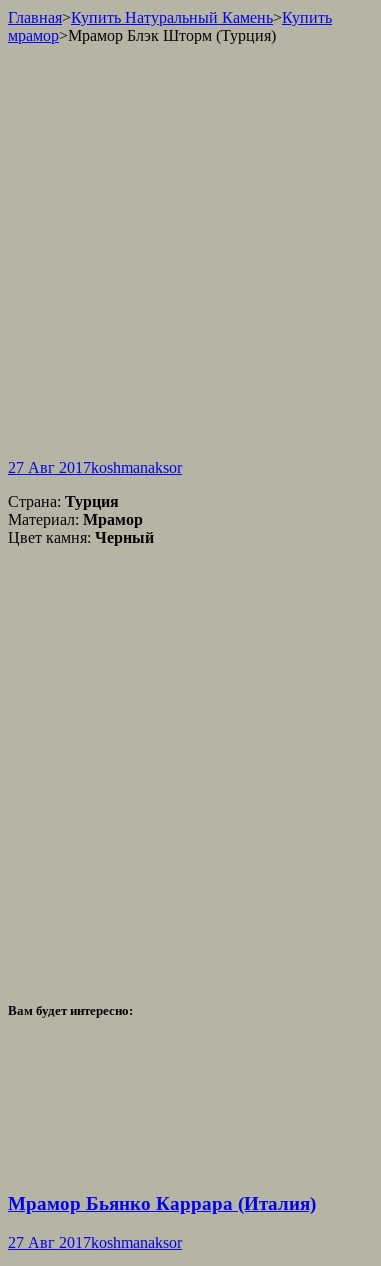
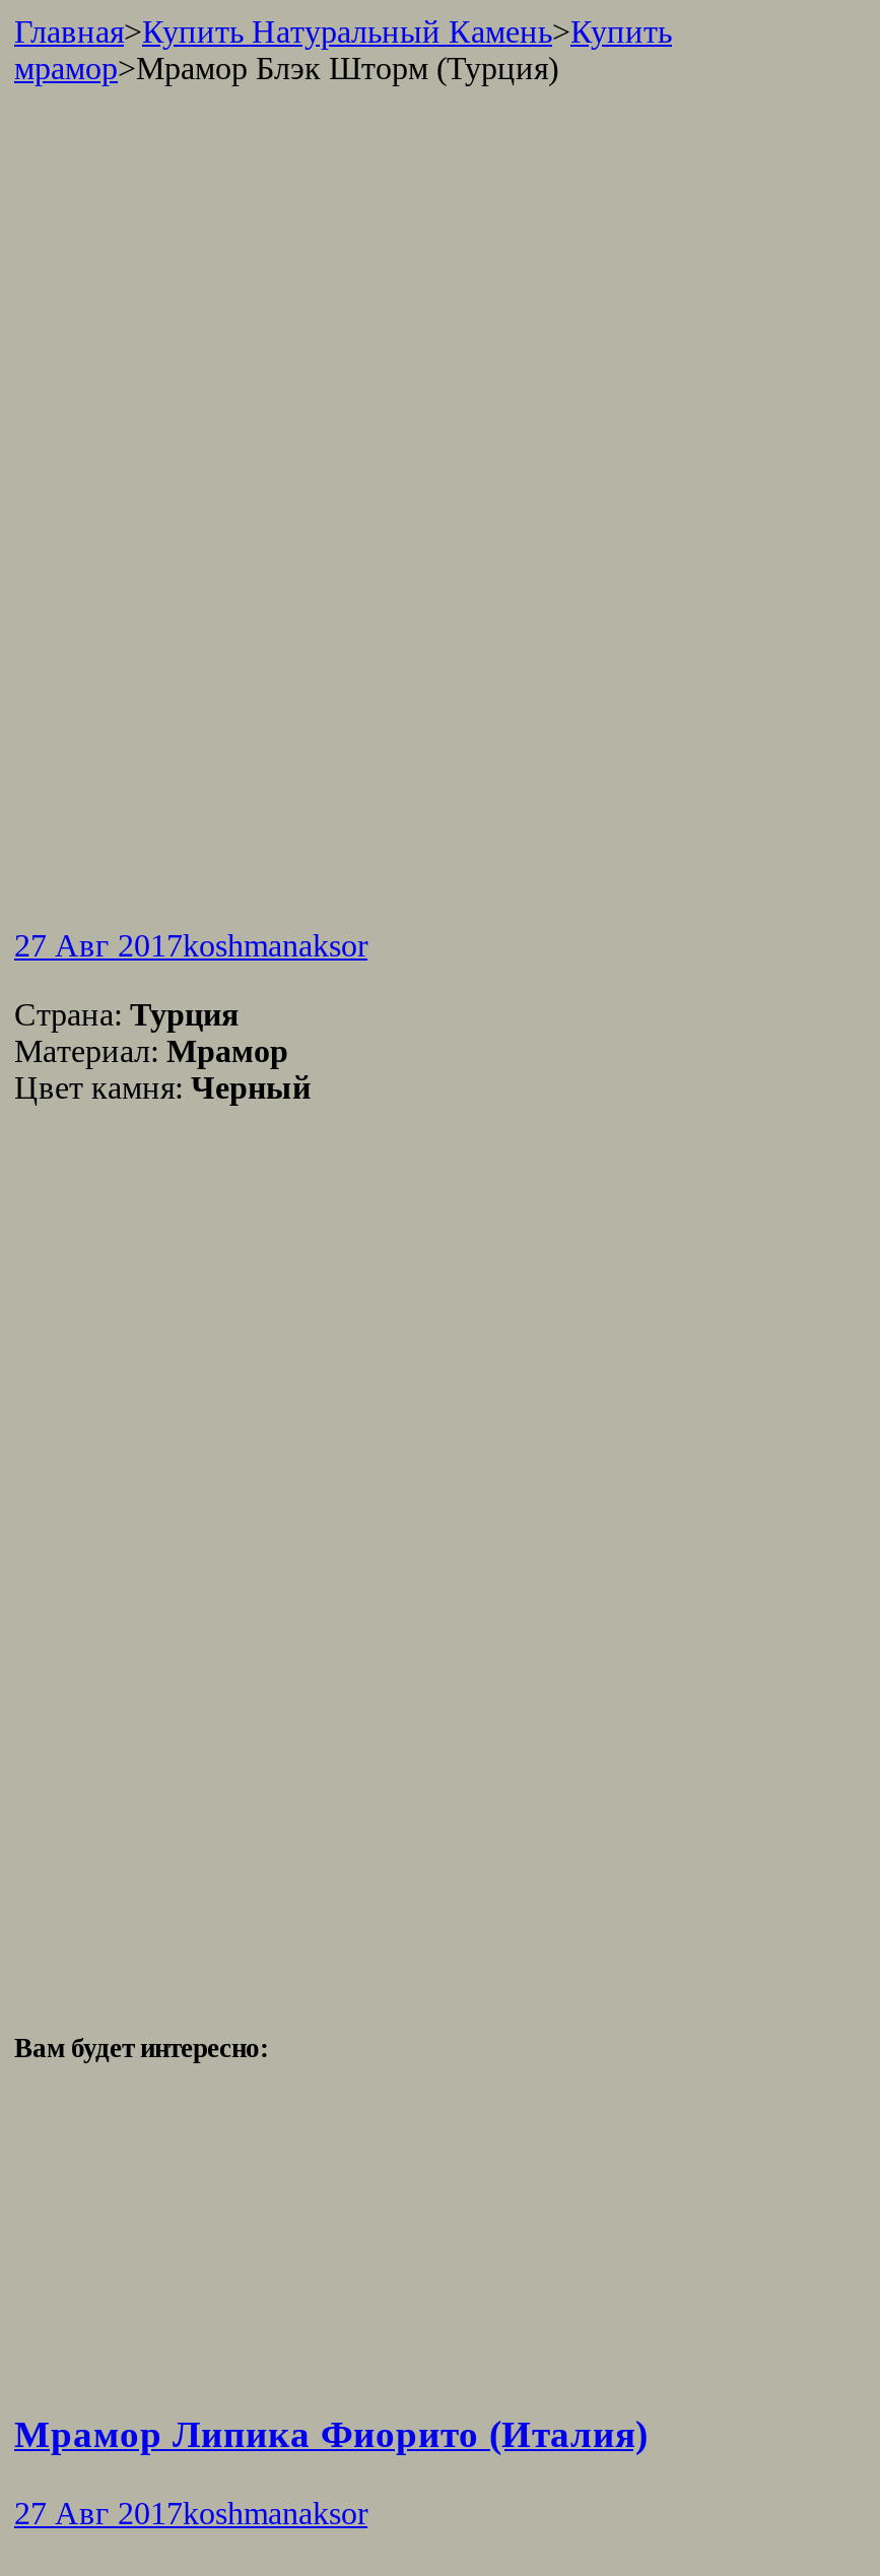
- Мрамор Бьянко Каррара (Италия)
+ Мрамор Липика Фиорито (Италия)
